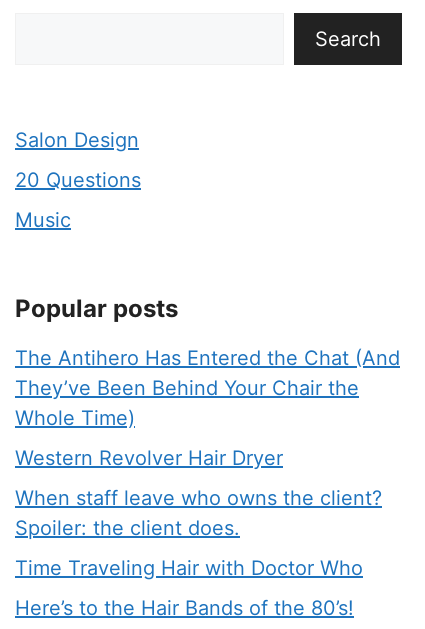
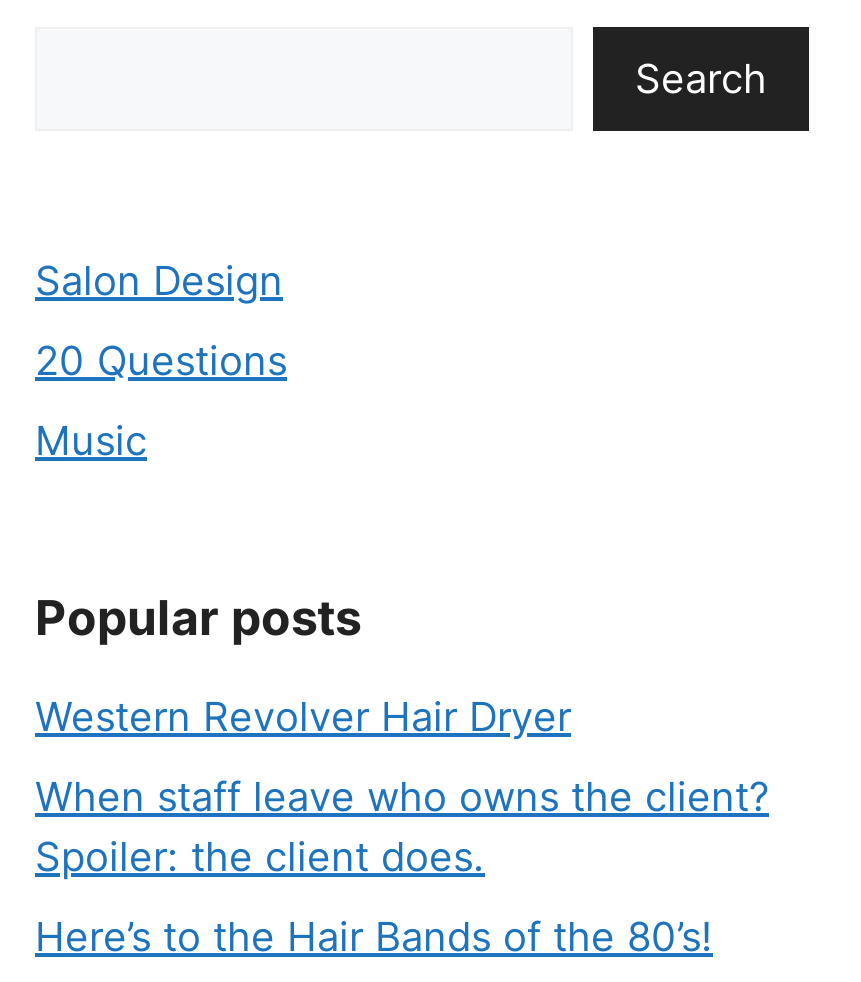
- The Antihero Has Entered the Chat (And
- They’ve Been Behind Your Chair the
- Whole Time)

- Time Traveling Hair with Doctor Who
